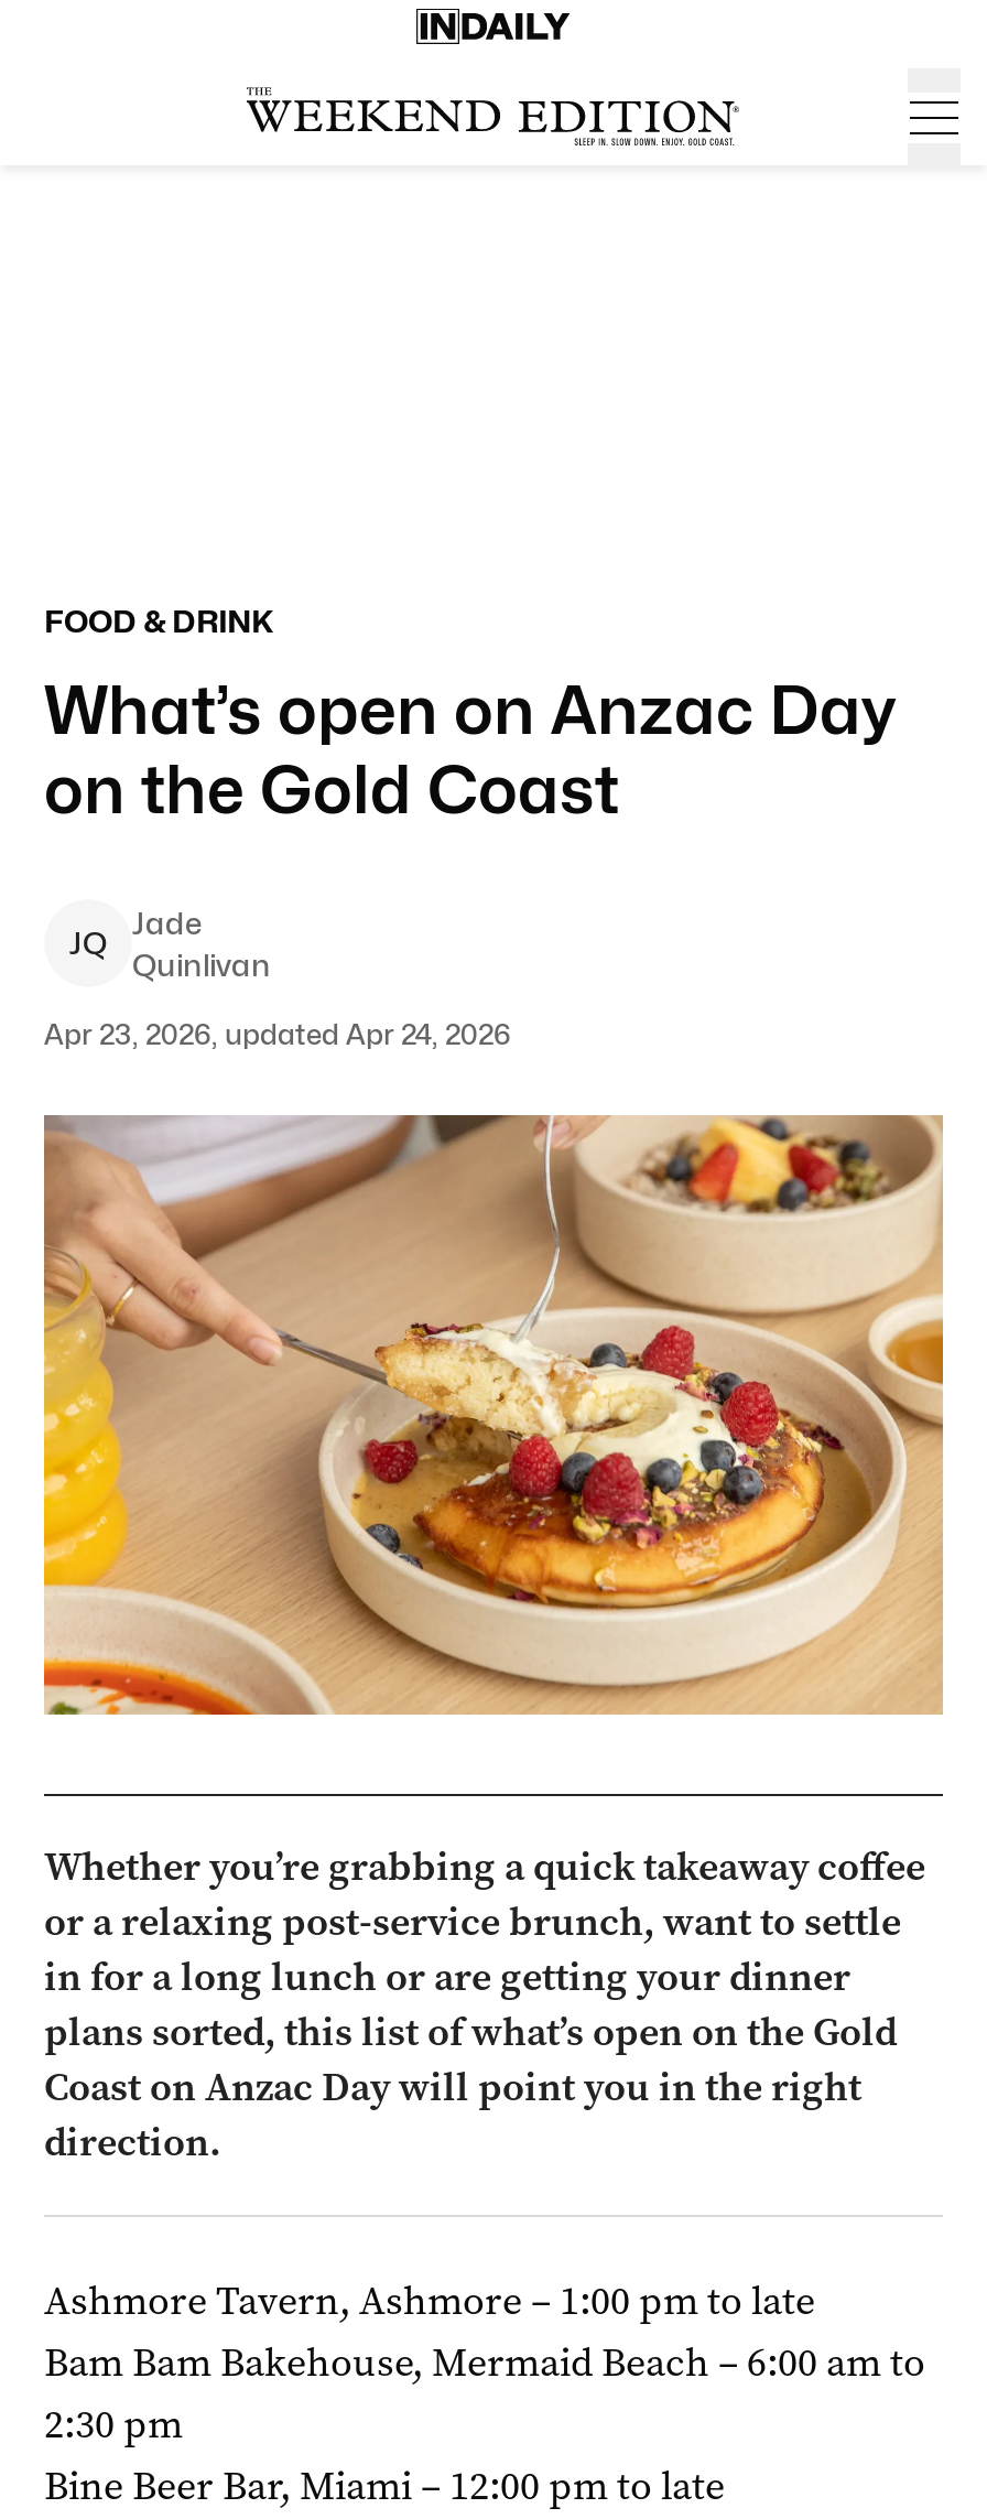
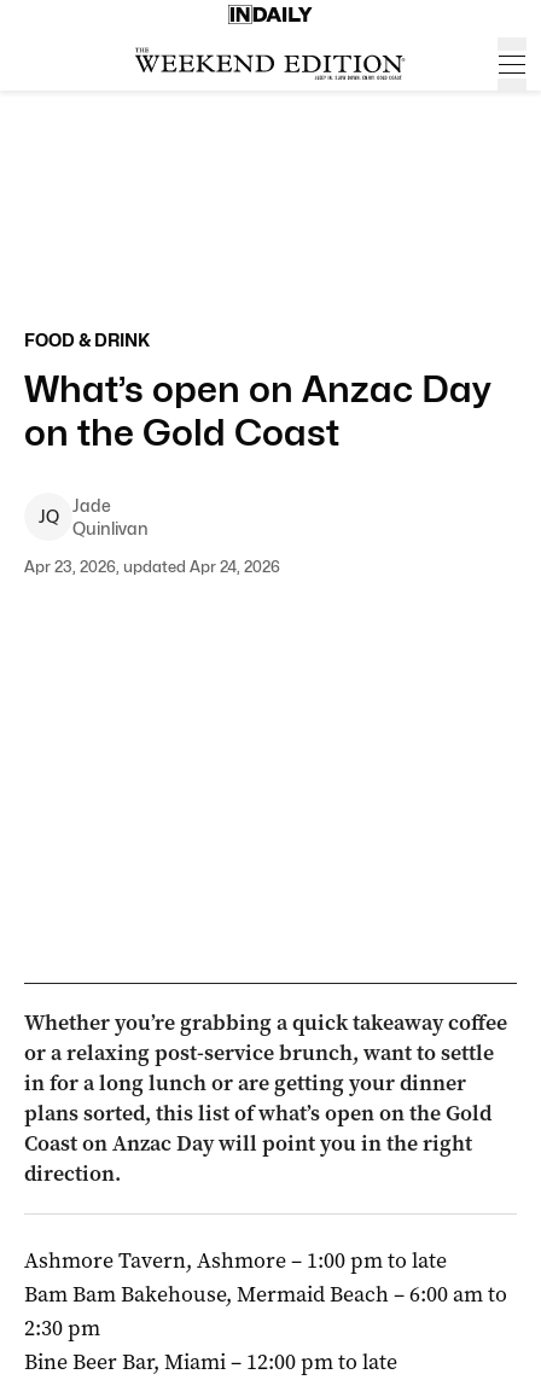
- [image]
